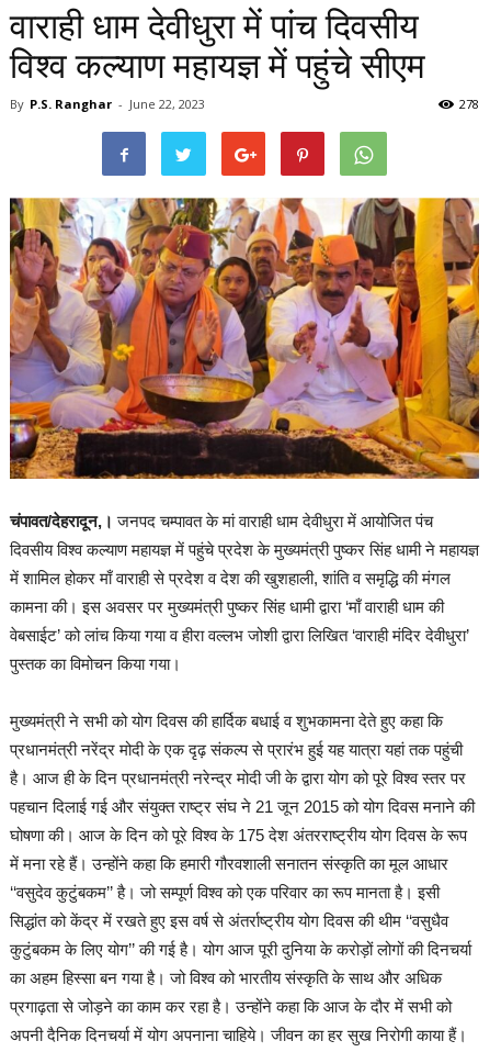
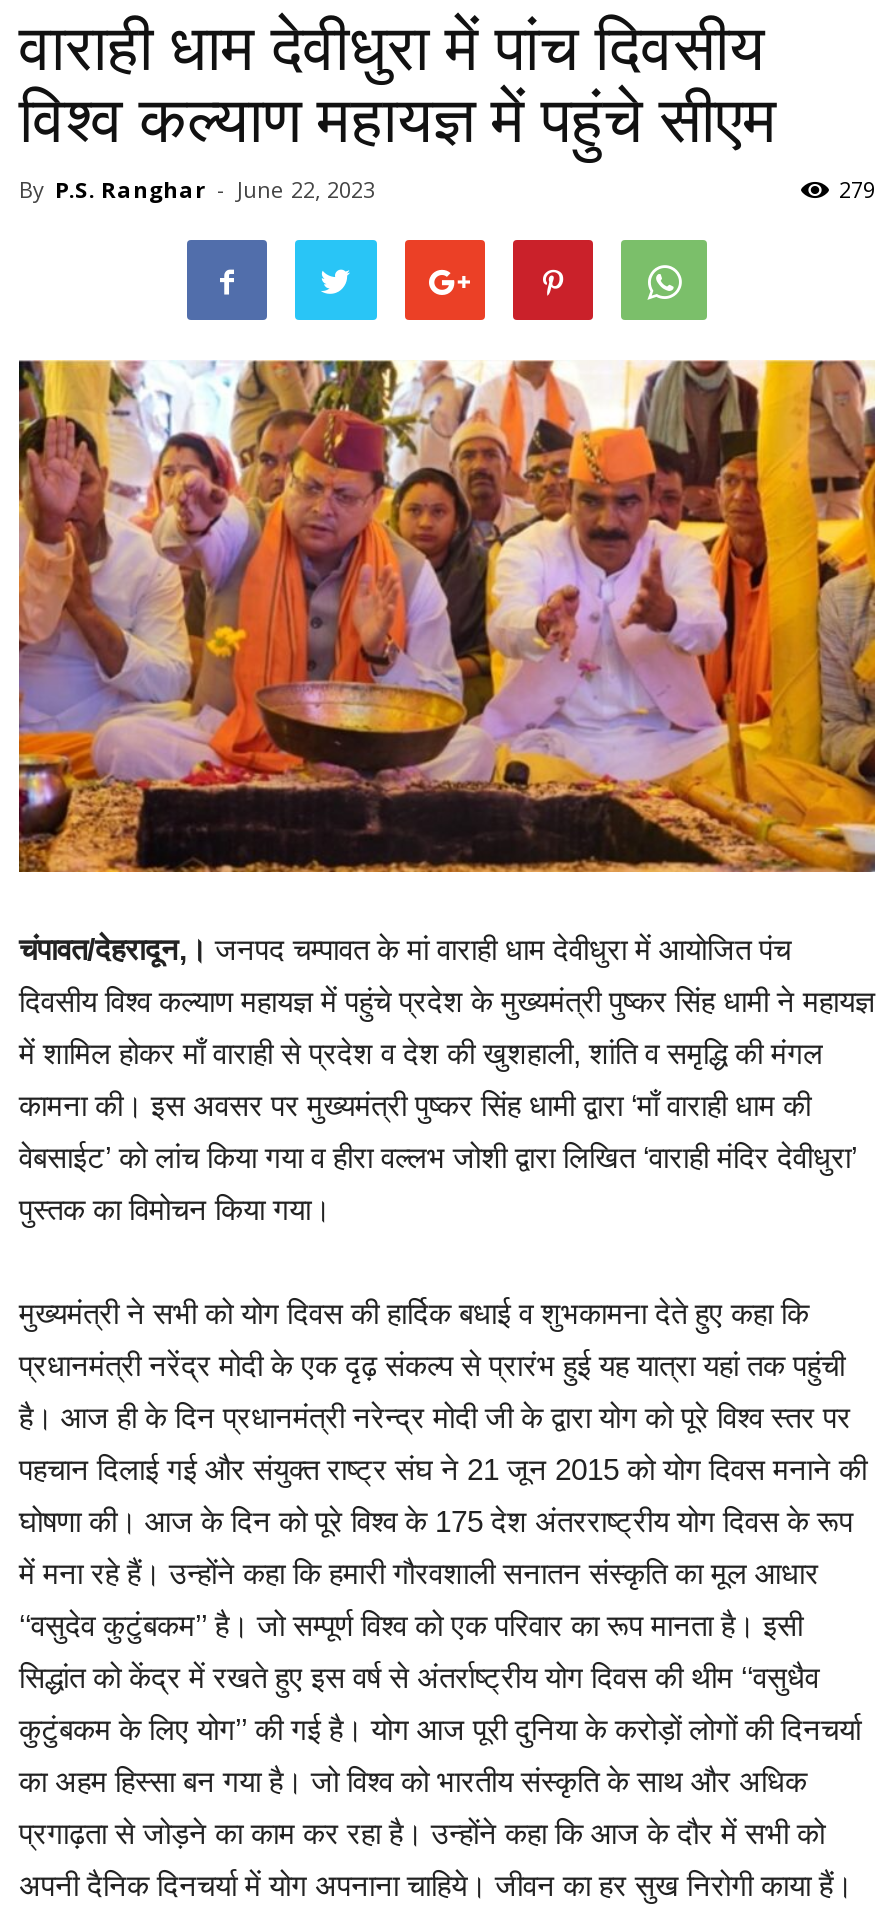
- 278
+ 279
